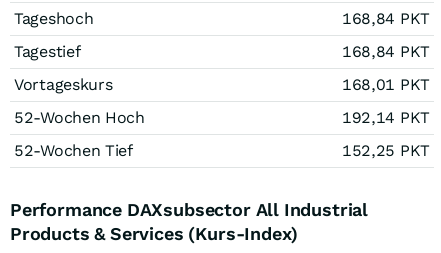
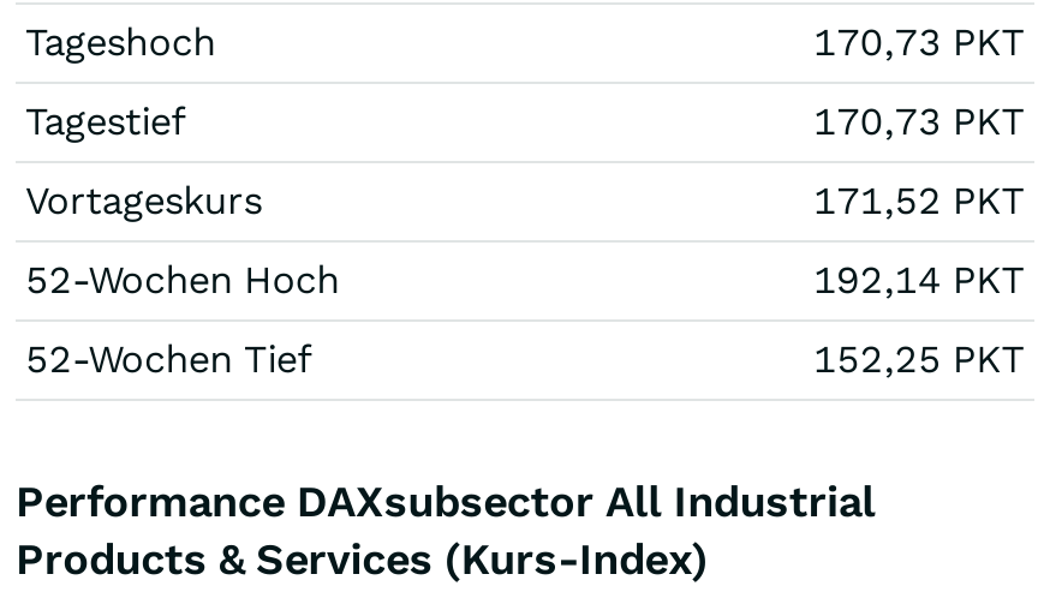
- 168,84 PKT
+ 170,73 PKT

- 168,84 PKT
+ 170,73 PKT

- 168,01 PKT
+ 171,52 PKT
